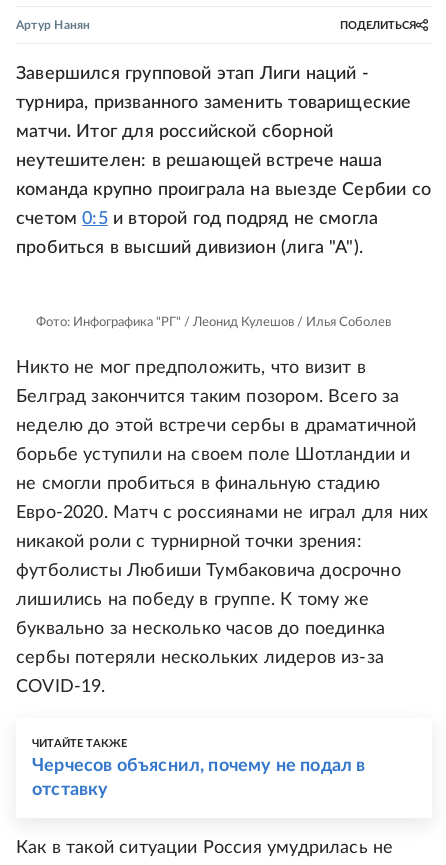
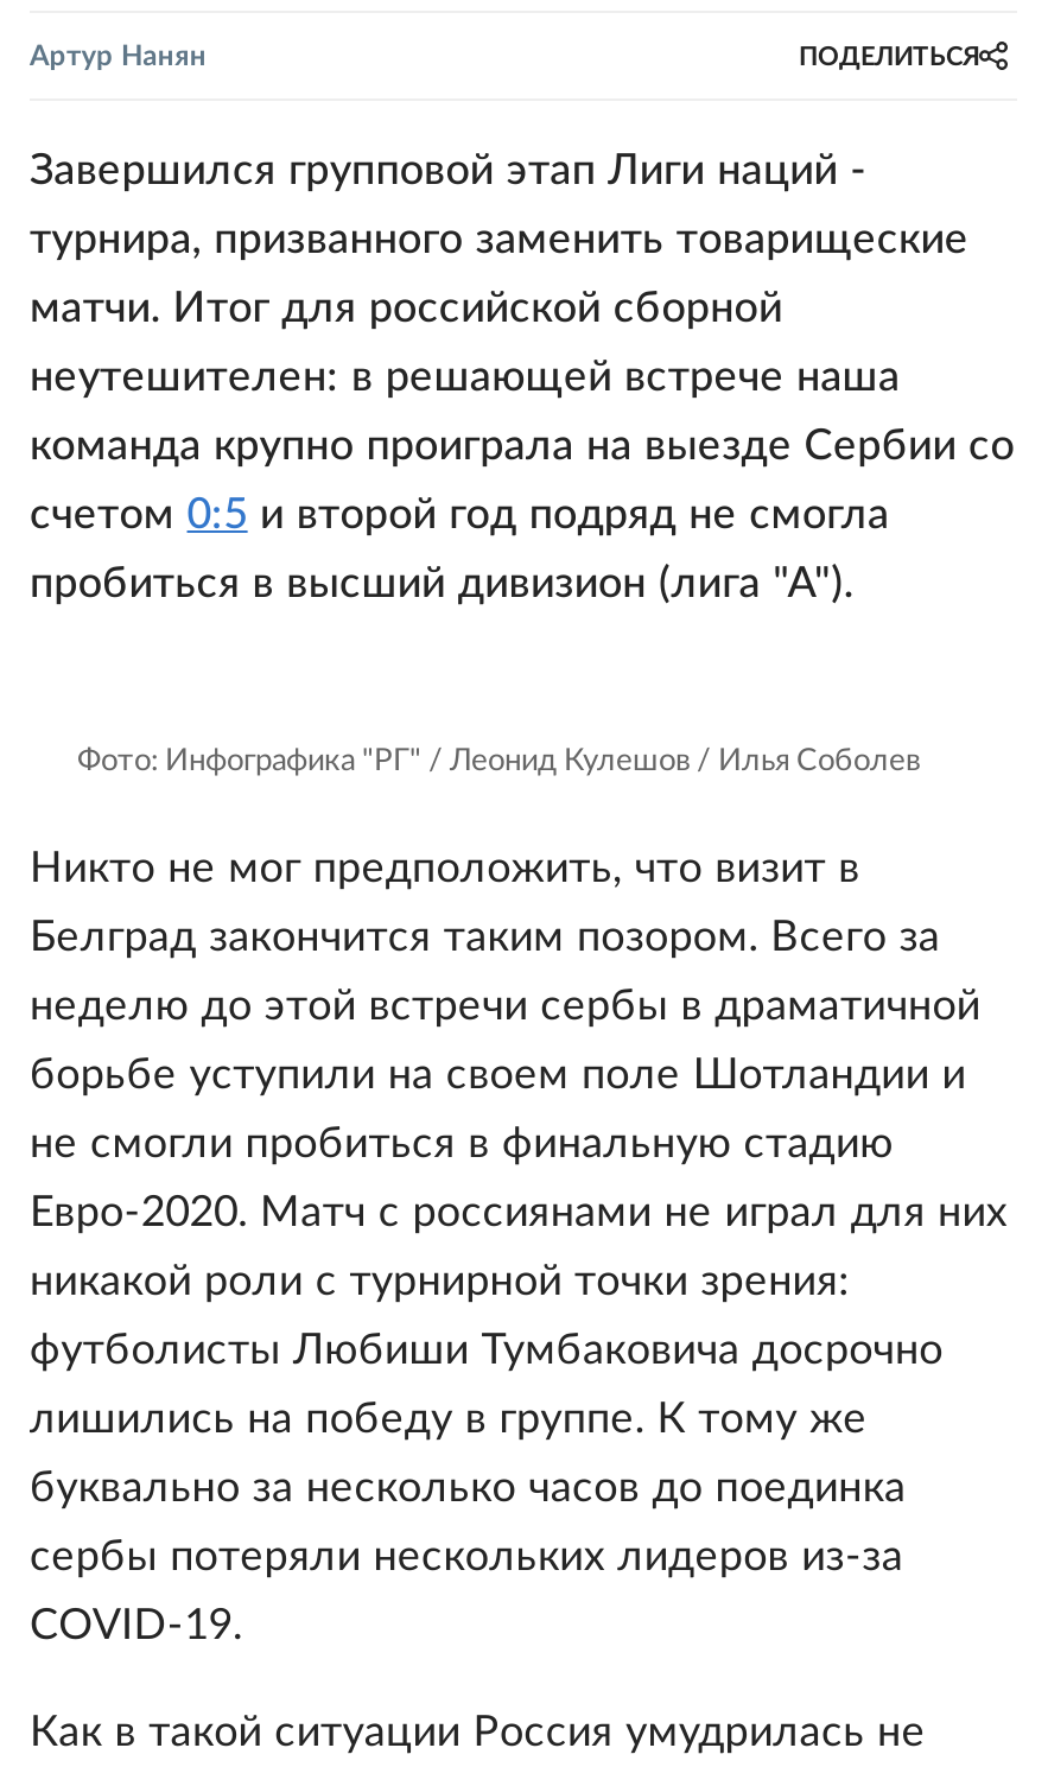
- ЧИТАЙТЕ ТАКЖЕ
- Черчесов объяснил, почему не подал в
- отставку
